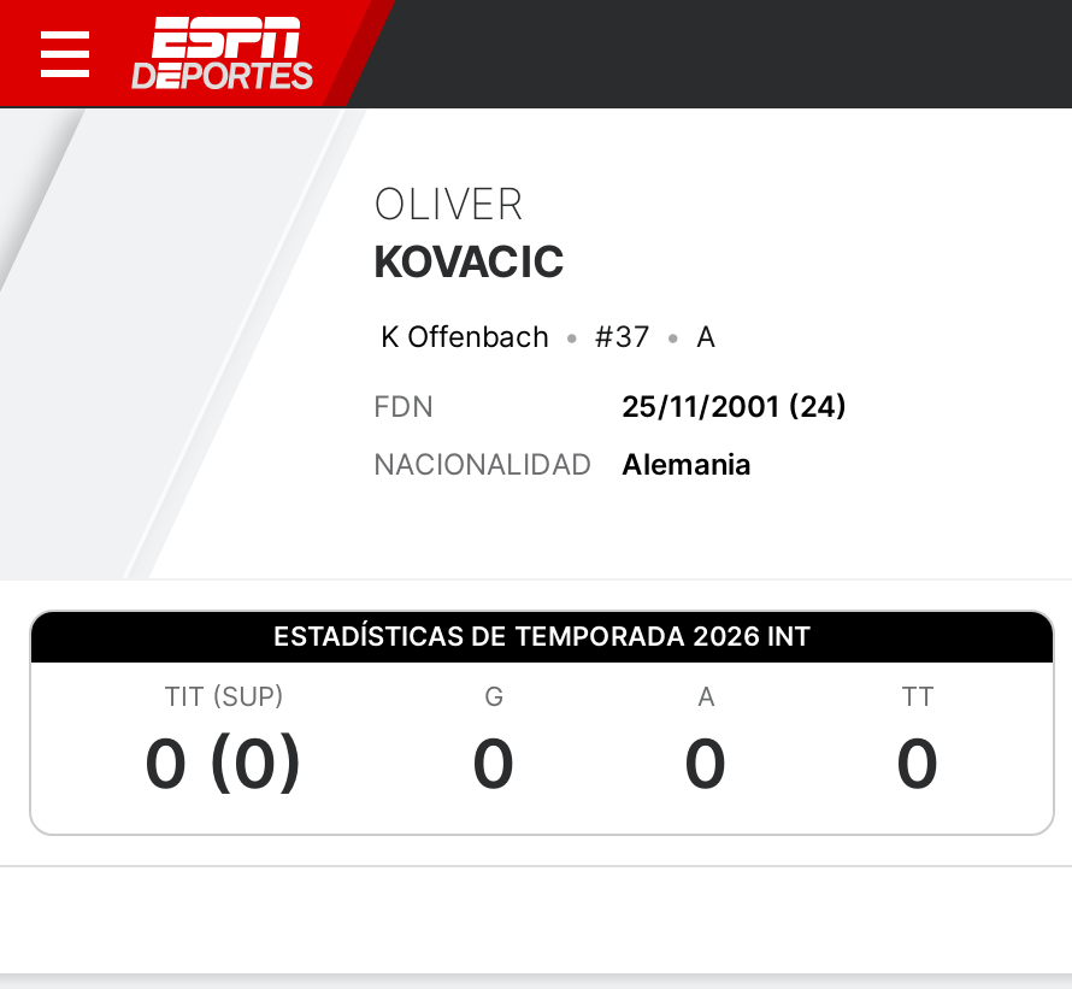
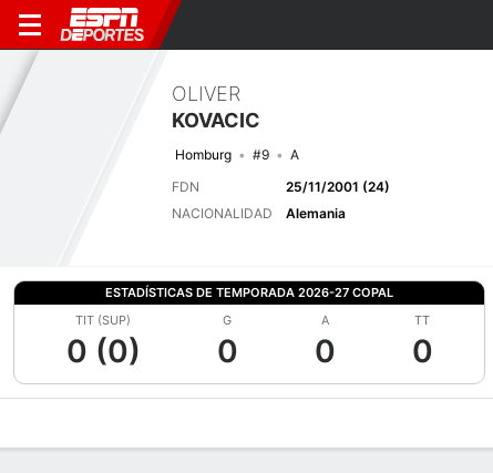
- K Offenbach
- #37
+ Homburg
+ #9

- ESTADÍSTICAS DE TEMPORADA 2026 INT
+ ESTADÍSTICAS DE TEMPORADA 2026-27 COPAL
